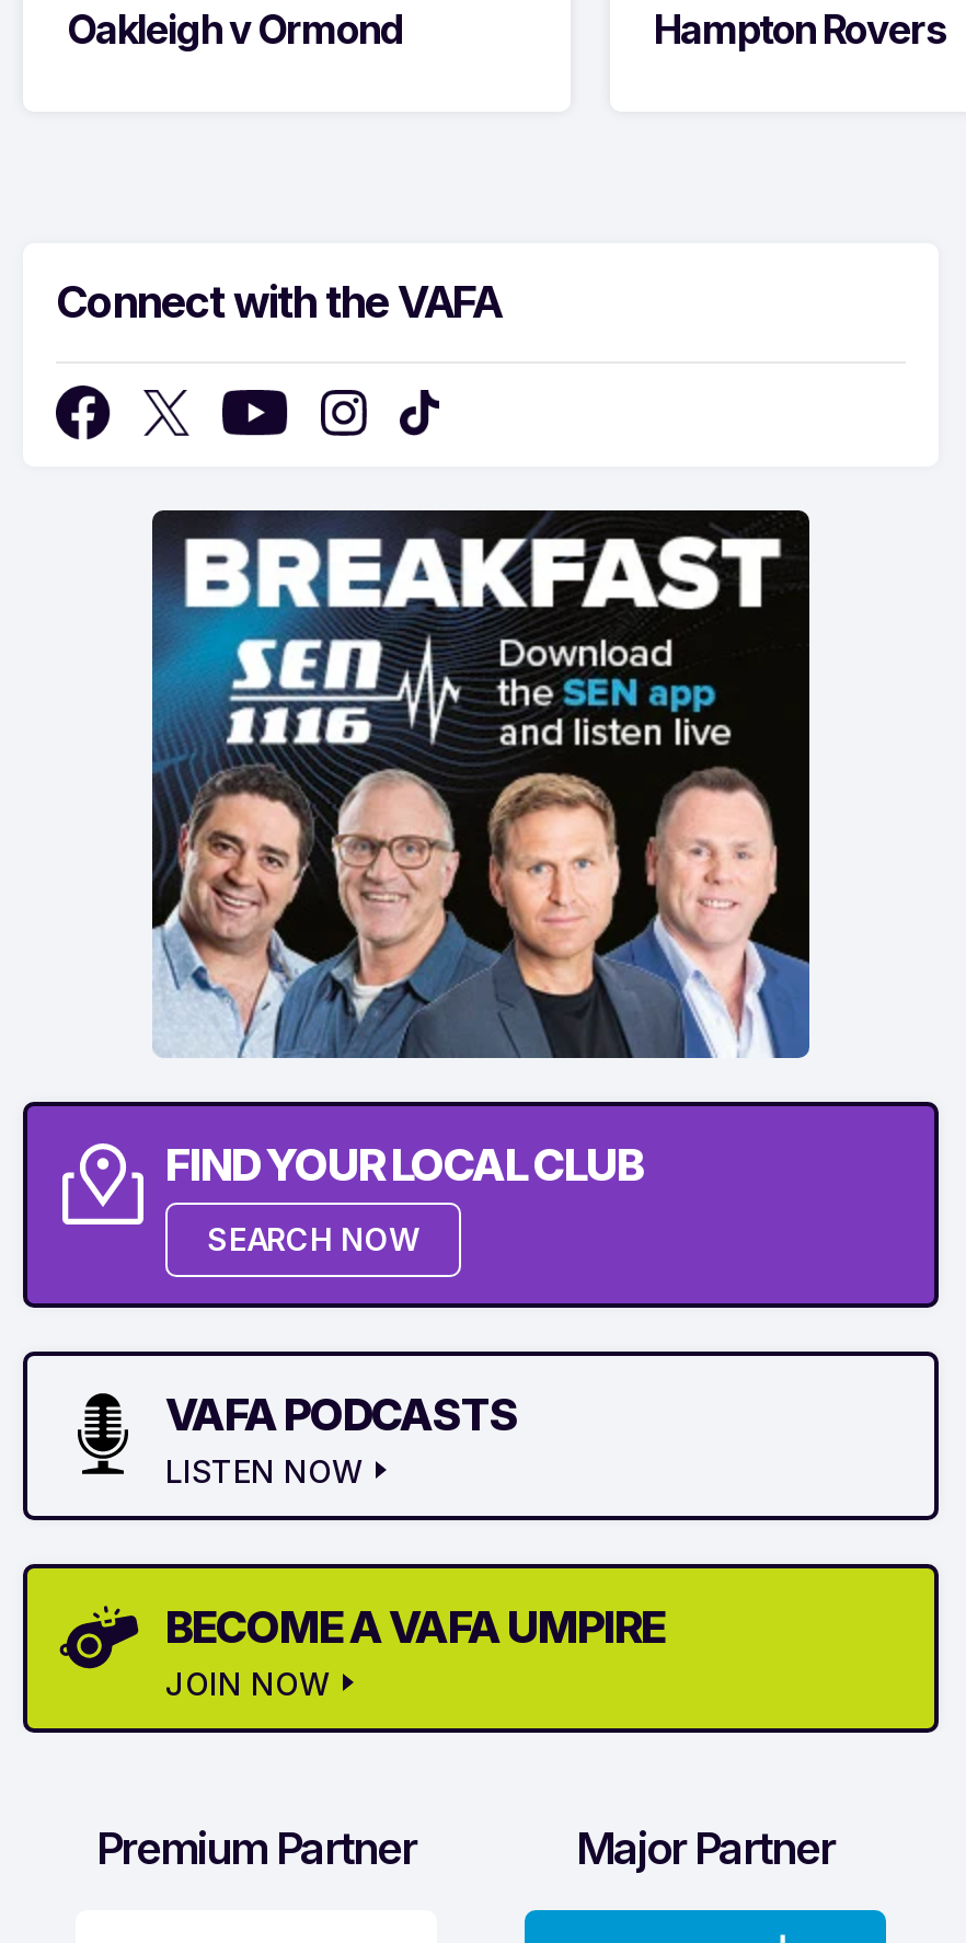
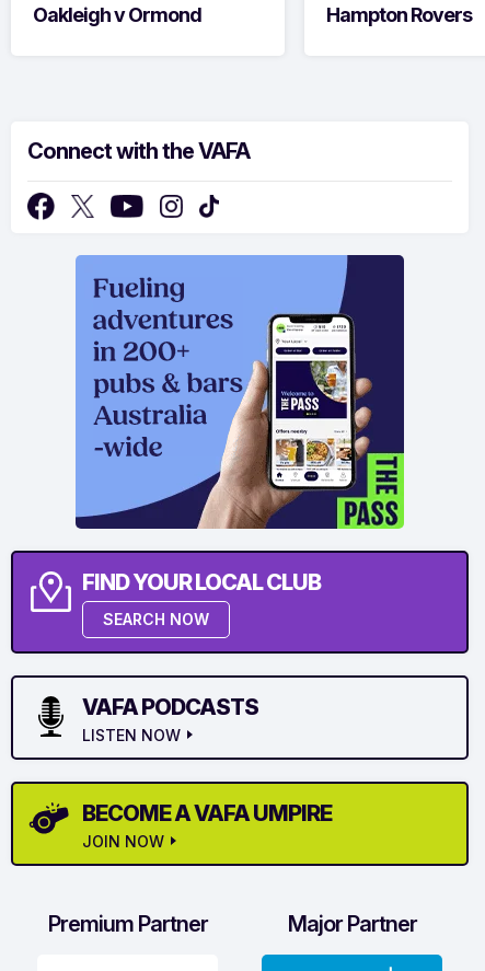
- [image]
+ [image]
